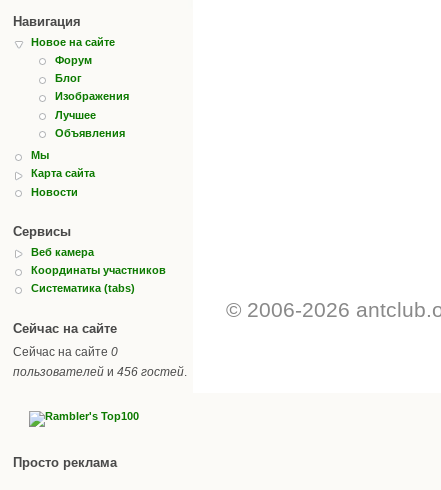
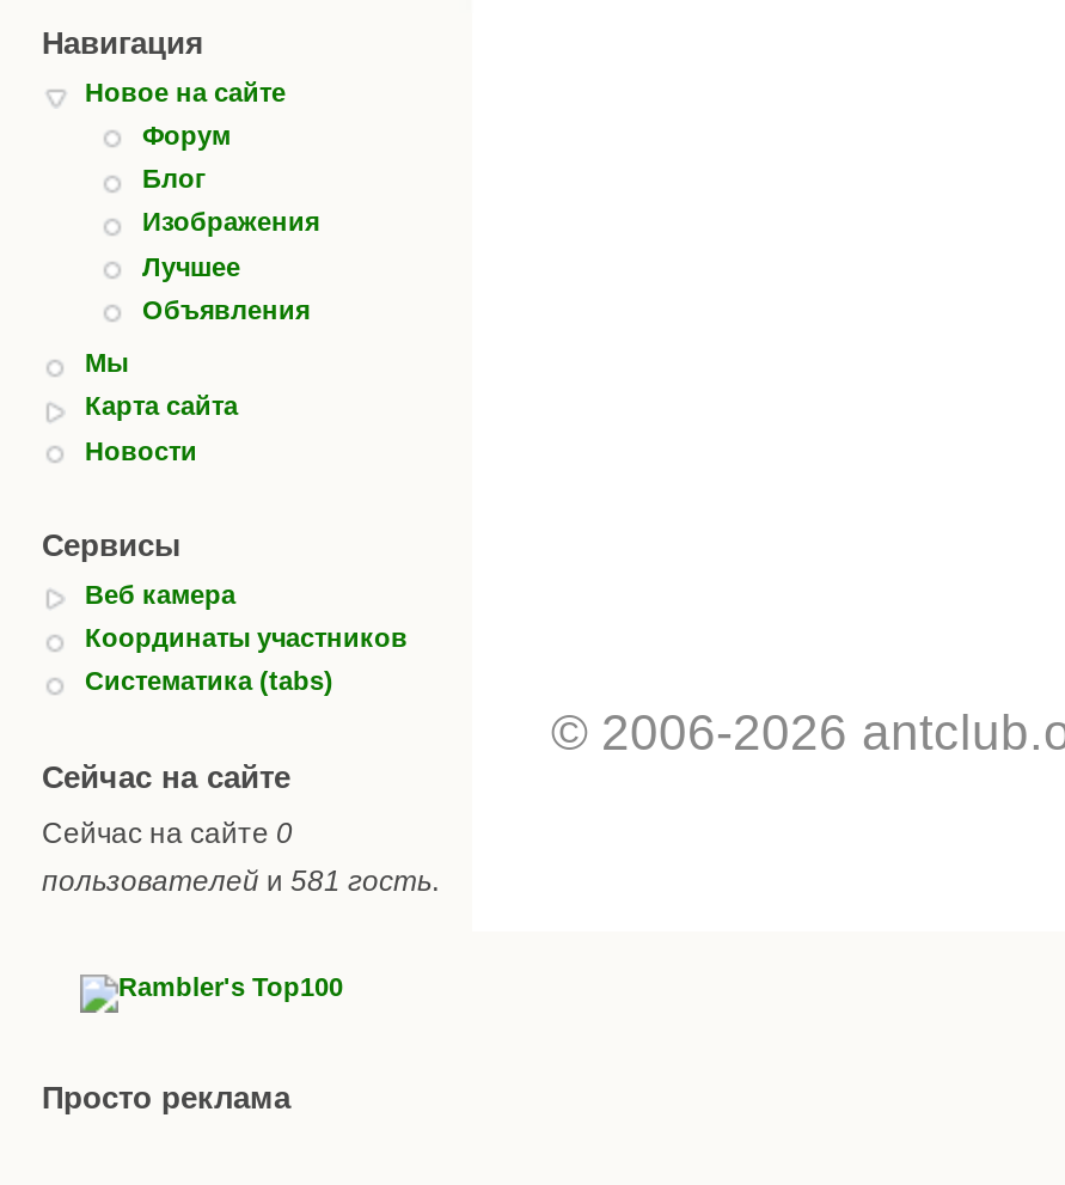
- пользователей и 456 гостей.
+ пользователей и 581 гость.
